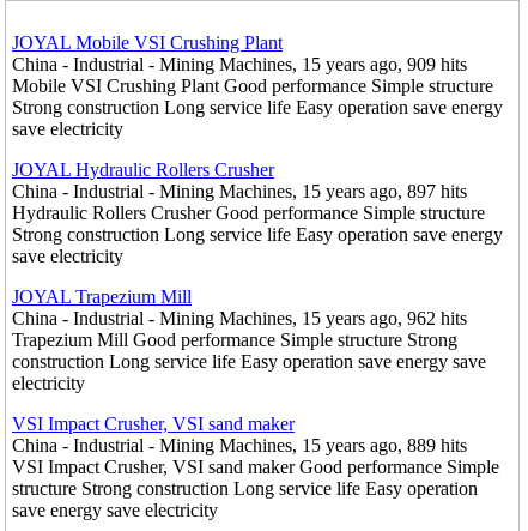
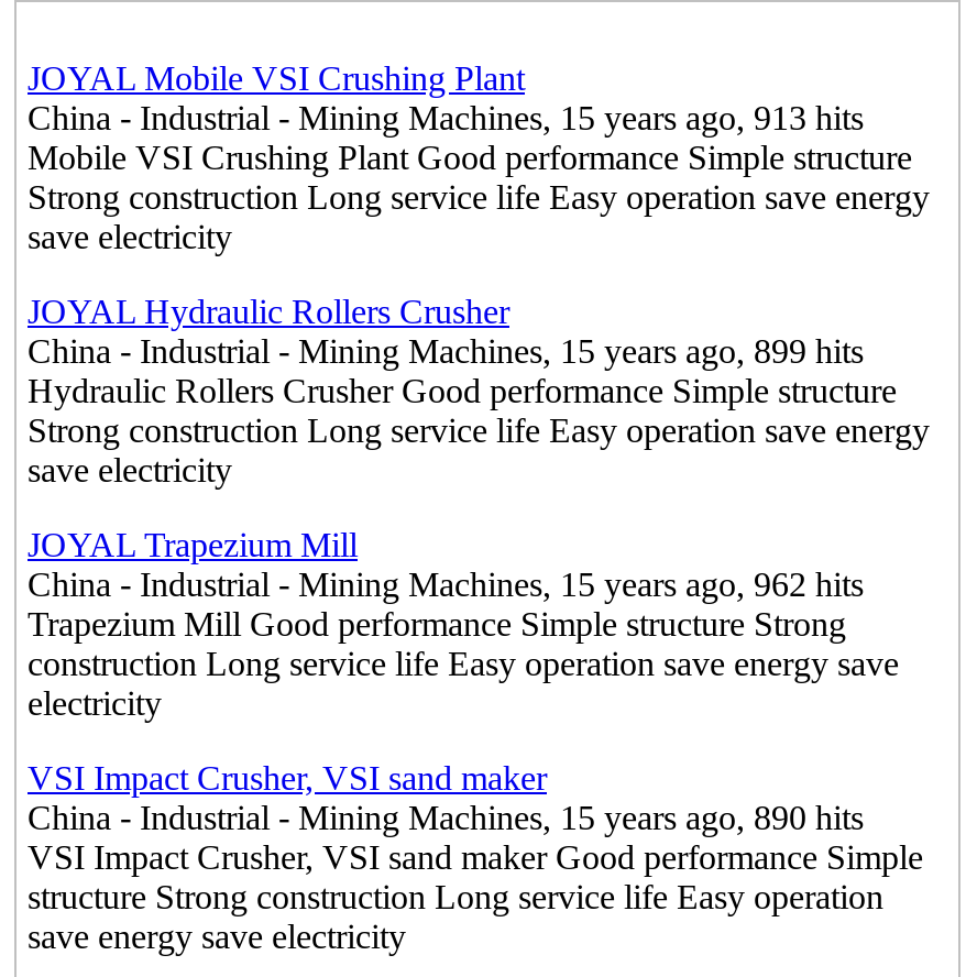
- China - Industrial - Mining Machines, 15 years ago, 909 hits
+ China - Industrial - Mining Machines, 15 years ago, 913 hits

- China - Industrial - Mining Machines, 15 years ago, 897 hits
+ China - Industrial - Mining Machines, 15 years ago, 899 hits

- China - Industrial - Mining Machines, 15 years ago, 889 hits
+ China - Industrial - Mining Machines, 15 years ago, 890 hits
